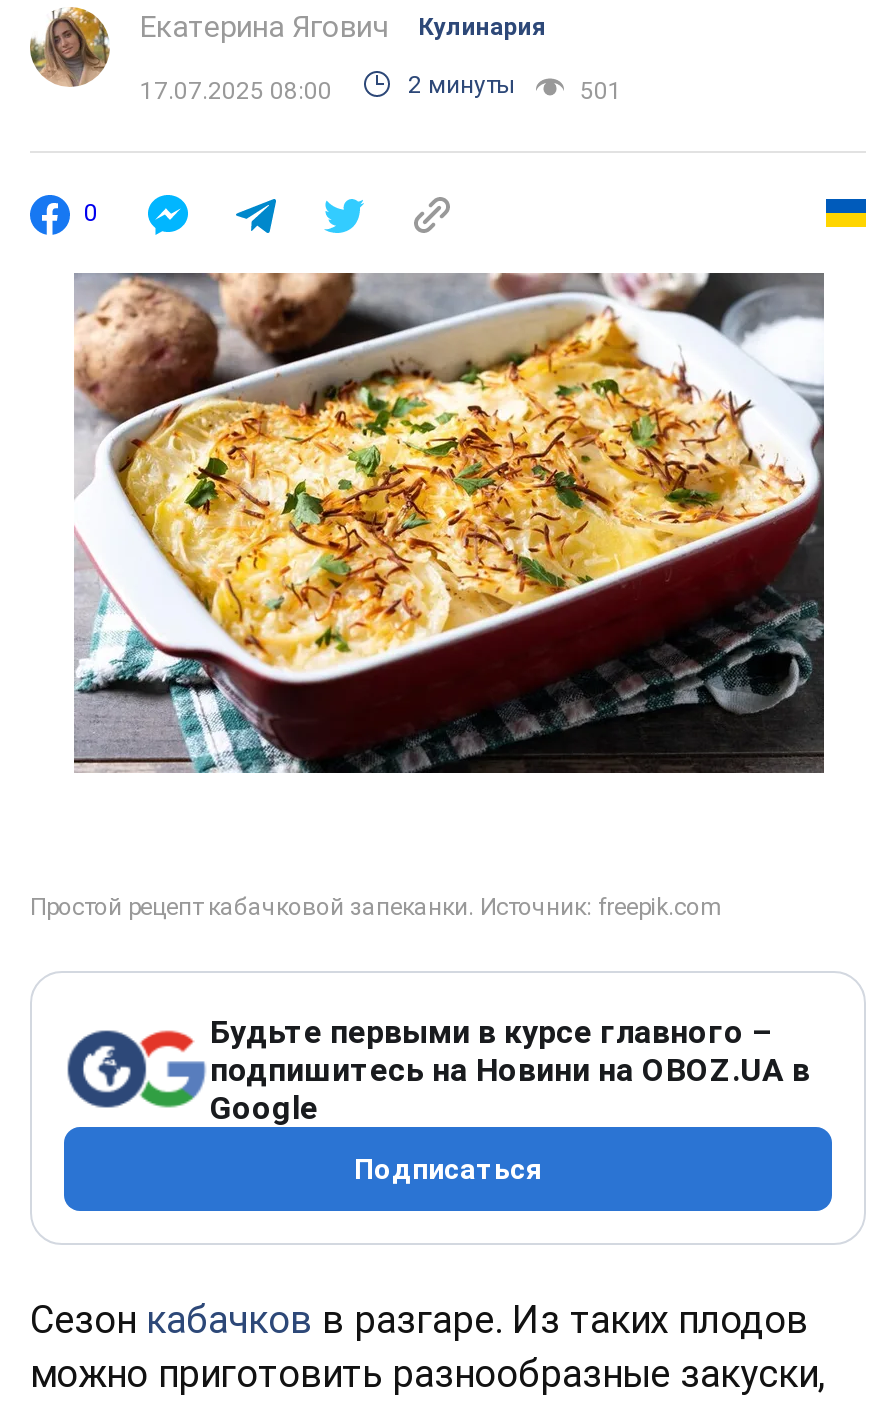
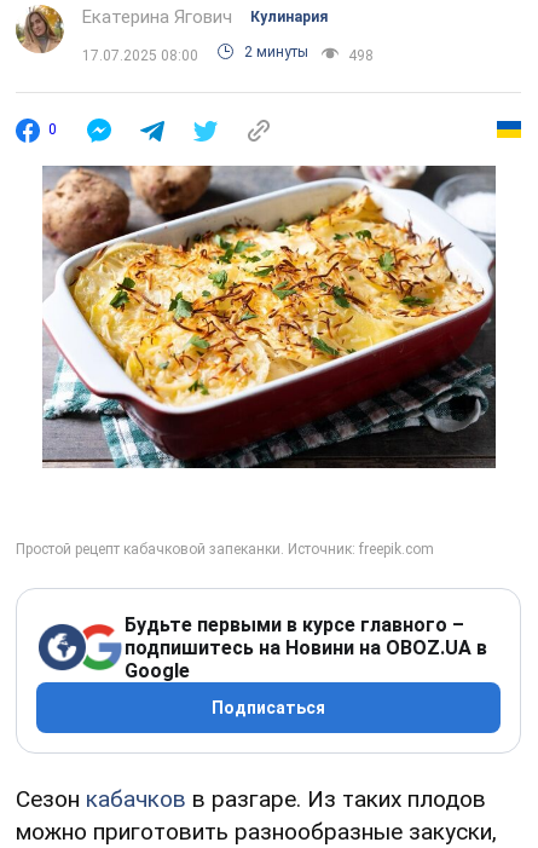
- 501
+ 498
